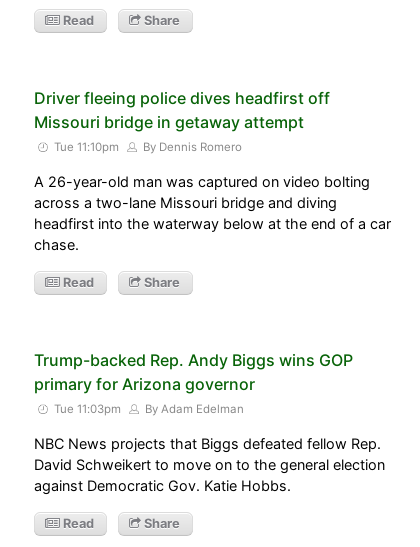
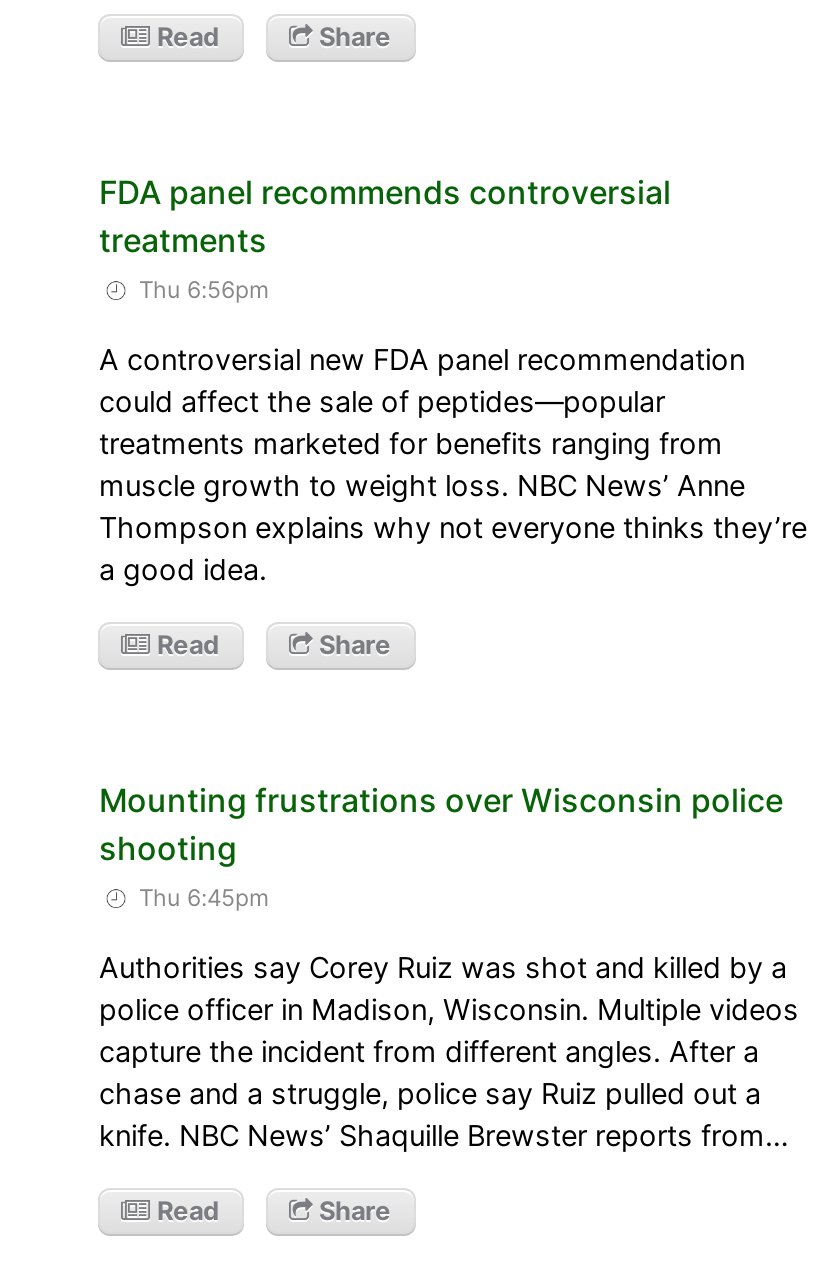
- Driver fleeing police dives headfirst off
- Missouri bridge in getaway attempt
- Tue 11:10pm
- By Dennis Romero
+ FDA panel recommends controversial
+ treatments
+ Thu 6:56pm

- A 26-year-old man was captured on video bolting
- across a two-lane Missouri bridge and diving
- headfirst into the waterway below at the end of a car
- chase.
+ A controversial new FDA panel recommendation
+ could affect the sale of peptides—popular
+ treatments marketed for benefits ranging from
+ muscle growth to weight loss. NBC News’ Anne
+ Thompson explains why not everyone thinks they’re
+ a good idea.

- Trump-backed Rep. Andy Biggs wins GOP
- primary for Arizona governor
- Tue 11:03pm
- By Adam Edelman
+ Mounting frustrations over Wisconsin police
+ shooting
+ Thu 6:45pm

- NBC News projects that Biggs defeated fellow Rep.
- David Schweikert to move on to the general election
- against Democratic Gov. Katie Hobbs.
+ Authorities say Corey Ruiz was shot and killed by a
+ police officer in Madison, Wisconsin. Multiple videos
+ capture the incident from different angles. After a
+ chase and a struggle, police say Ruiz pulled out a
+ knife. NBC News’ Shaquille Brewster reports from…
